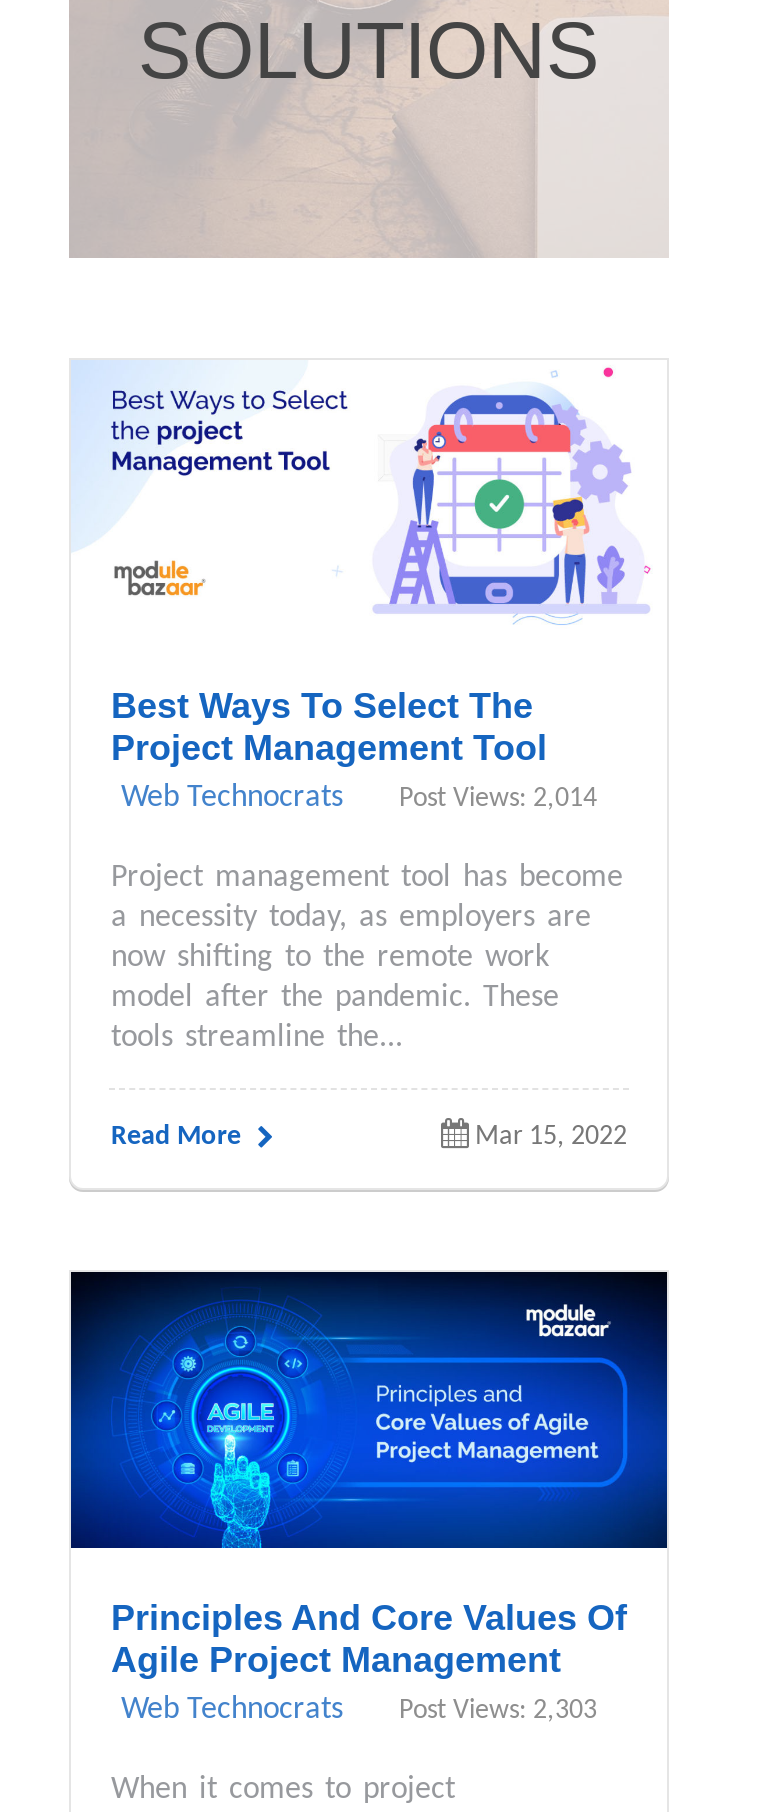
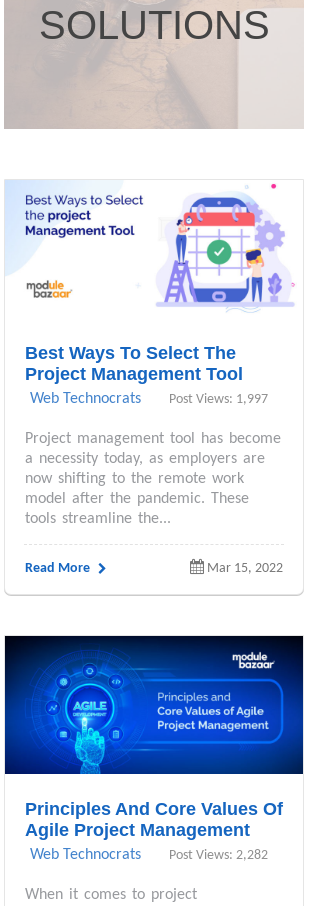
- Web Technocrats Post Views: 2,014
+ Web Technocrats Post Views: 1,997

- Web Technocrats Post Views: 2,303
+ Web Technocrats Post Views: 2,282
